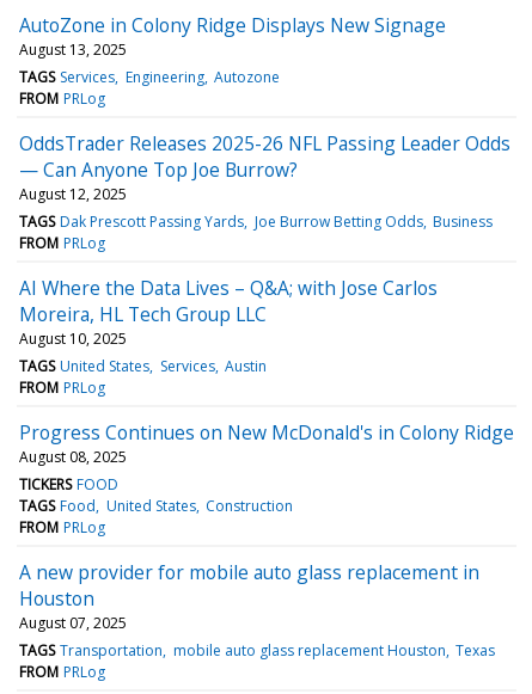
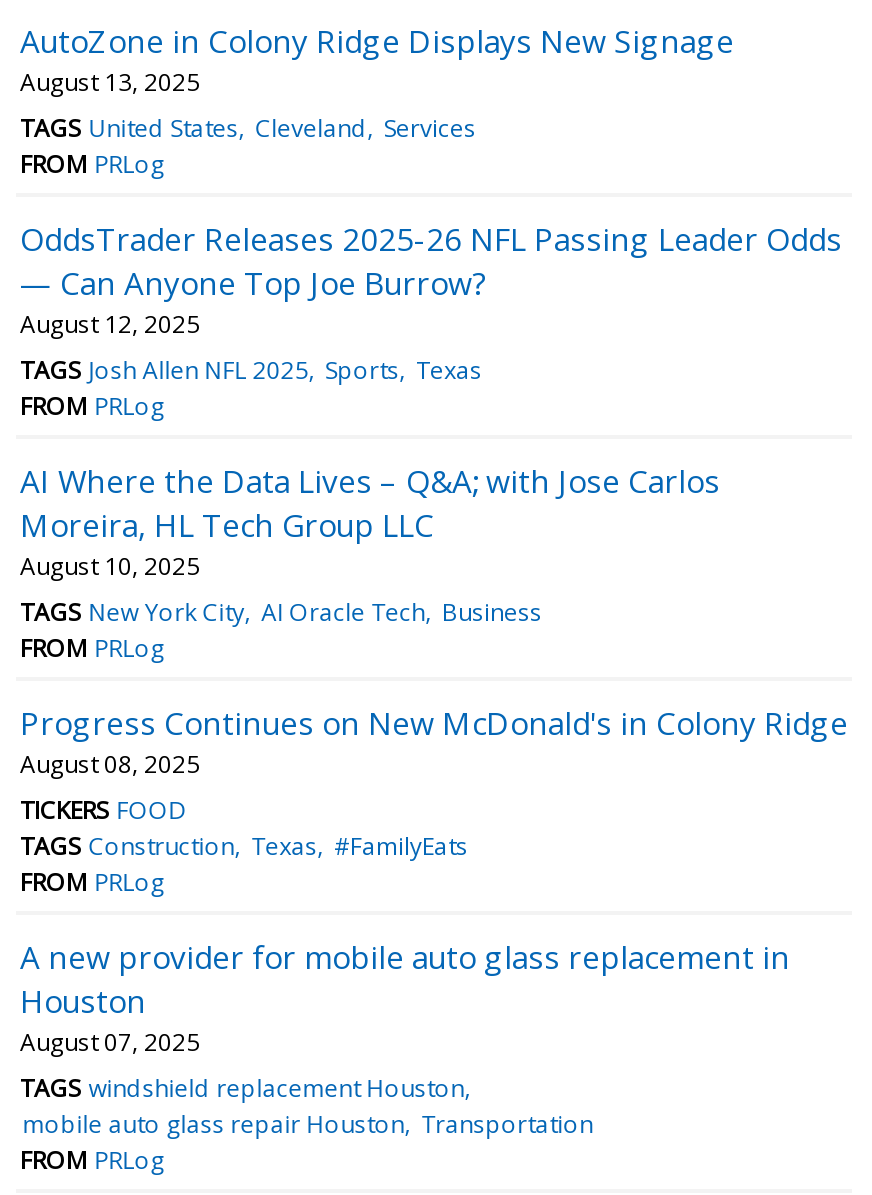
- TAGS Services Engineering Autozone
+ TAGS United States Cleveland Services

- TAGS Dak Prescott Passing Yards Joe Burrow Betting Odds Business
+ TAGS Josh Allen NFL 2025 Sports Texas

- TAGS United States Services Austin
+ TAGS New York City AI Oracle Tech Business

- TAGS Food United States Construction
+ TAGS Construction Texas #FamilyEats

- TAGS Transportation mobile auto glass replacement Houston Texas
+ TAGS windshield replacement Houston
+ mobile auto glass repair Houston Transportation
